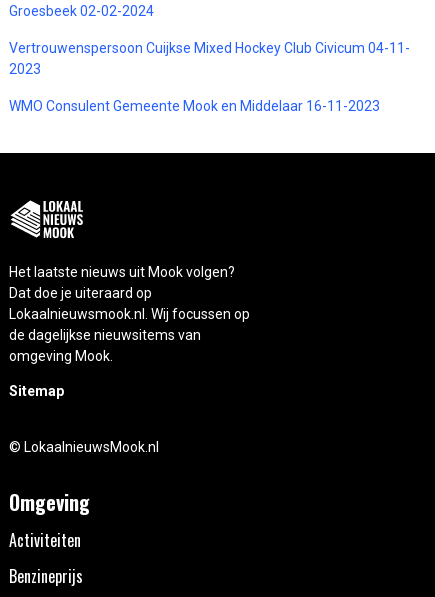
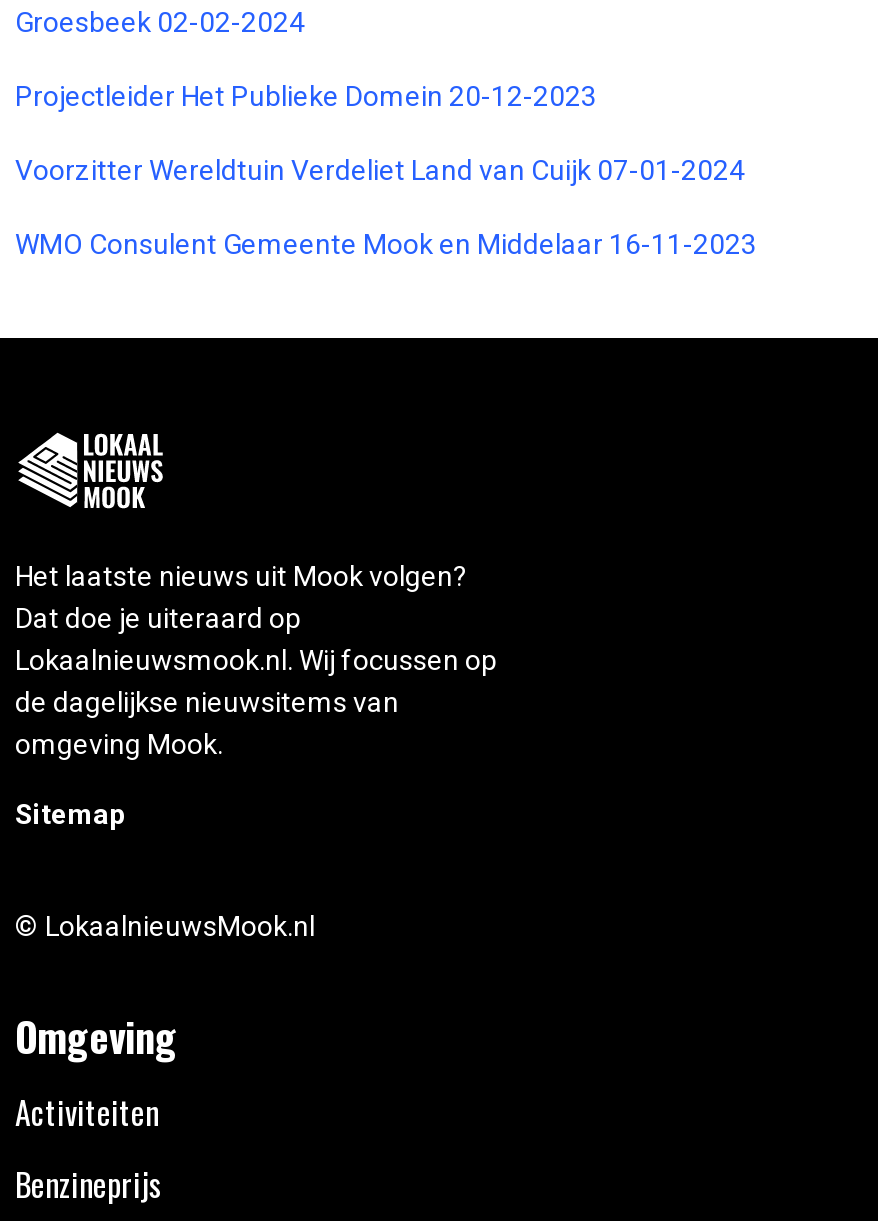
- Vertrouwenspersoon Cuijkse Mixed Hockey Club Civicum 04-11-
- 2023
+ Projectleider Het Publieke Domein 20-12-2023
+ Voorzitter Wereldtuin Verdeliet Land van Cuijk 07-01-2024
